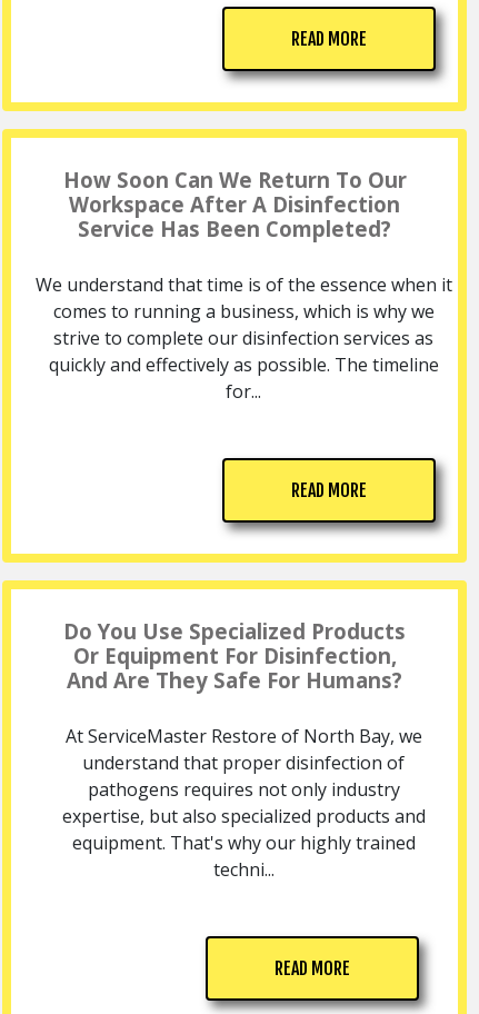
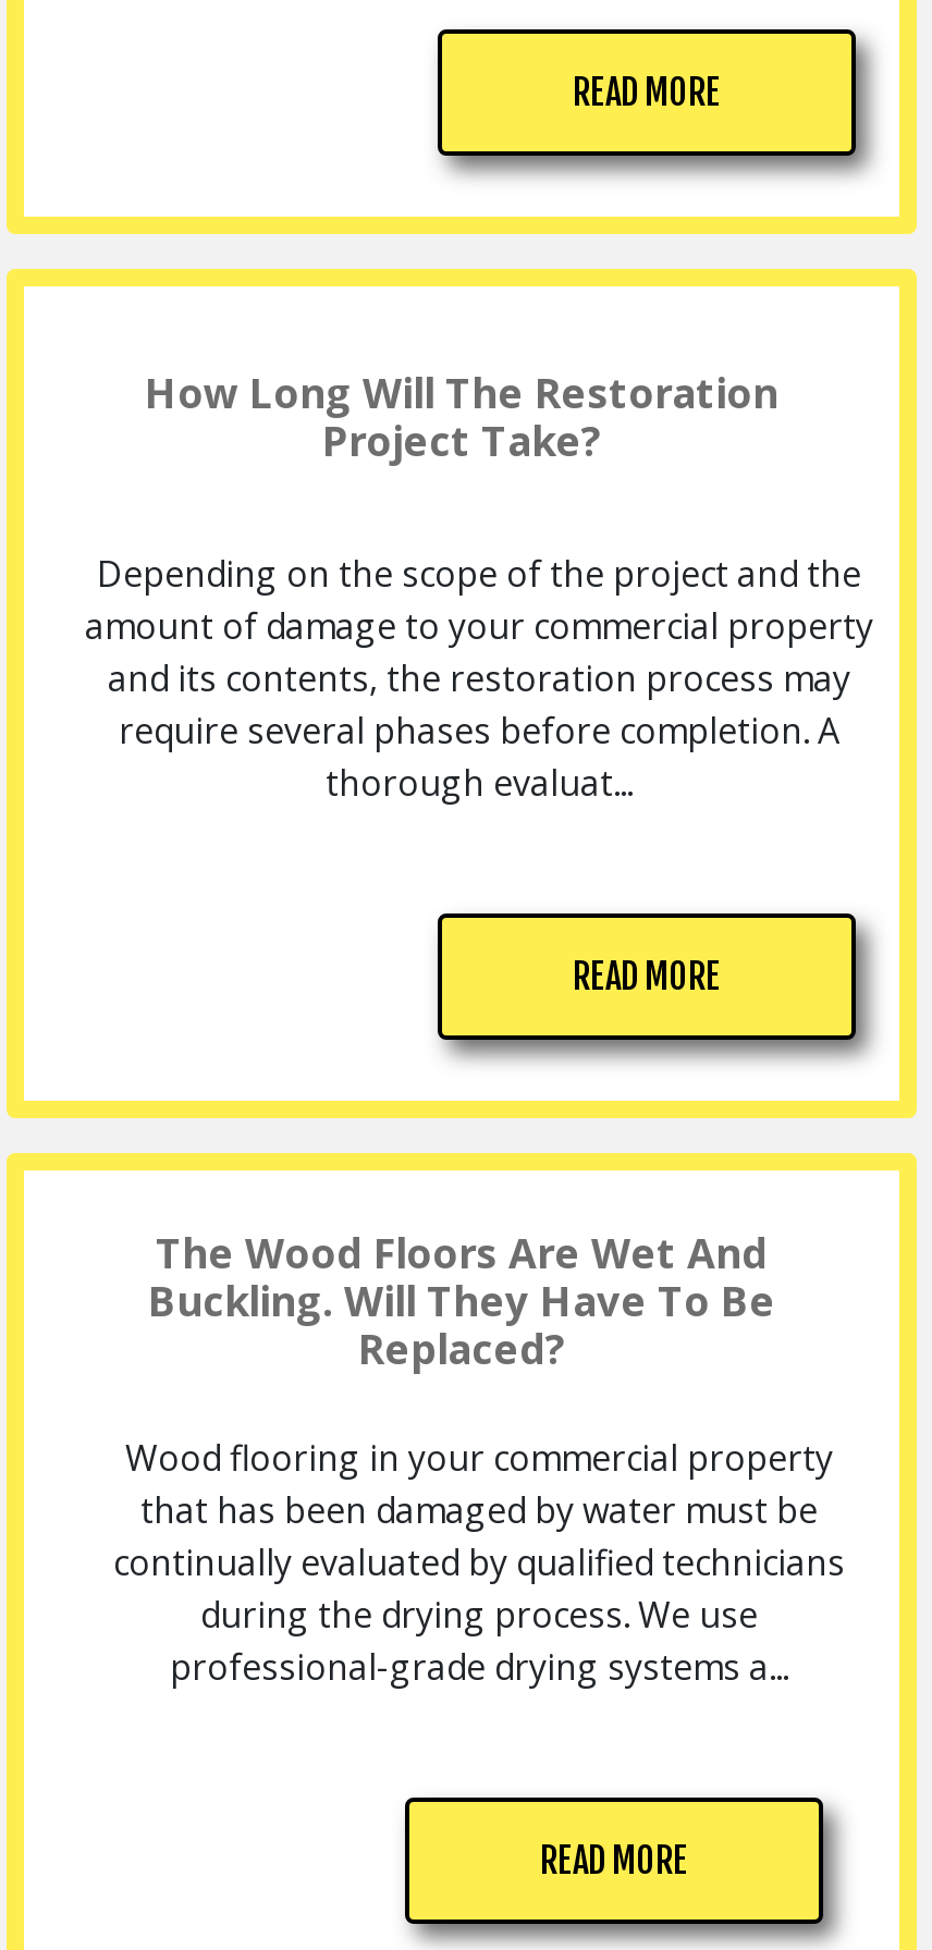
- How Soon Can We Return To Our
- Workspace After A Disinfection
- Service Has Been Completed?
+ How Long Will The Restoration
+ Project Take?

- We understand that time is of the essence when it
- comes to running a business, which is why we
- strive to complete our disinfection services as
- quickly and effectively as possible. The timeline
- for...
+ Depending on the scope of the project and the
+ amount of damage to your commercial property
+ and its contents, the restoration process may
+ require several phases before completion. A
+ thorough evaluat...

- Do You Use Specialized Products
- Or Equipment For Disinfection,
- And Are They Safe For Humans?
+ The Wood Floors Are Wet And
+ Buckling. Will They Have To Be
+ Replaced?

- At ServiceMaster Restore of North Bay, we
- understand that proper disinfection of
- pathogens requires not only industry
- expertise, but also specialized products and
- equipment. That's why our highly trained
- techni...
+ Wood flooring in your commercial property
+ that has been damaged by water must be
+ continually evaluated by qualified technicians
+ during the drying process. We use
+ professional-grade drying systems a...
